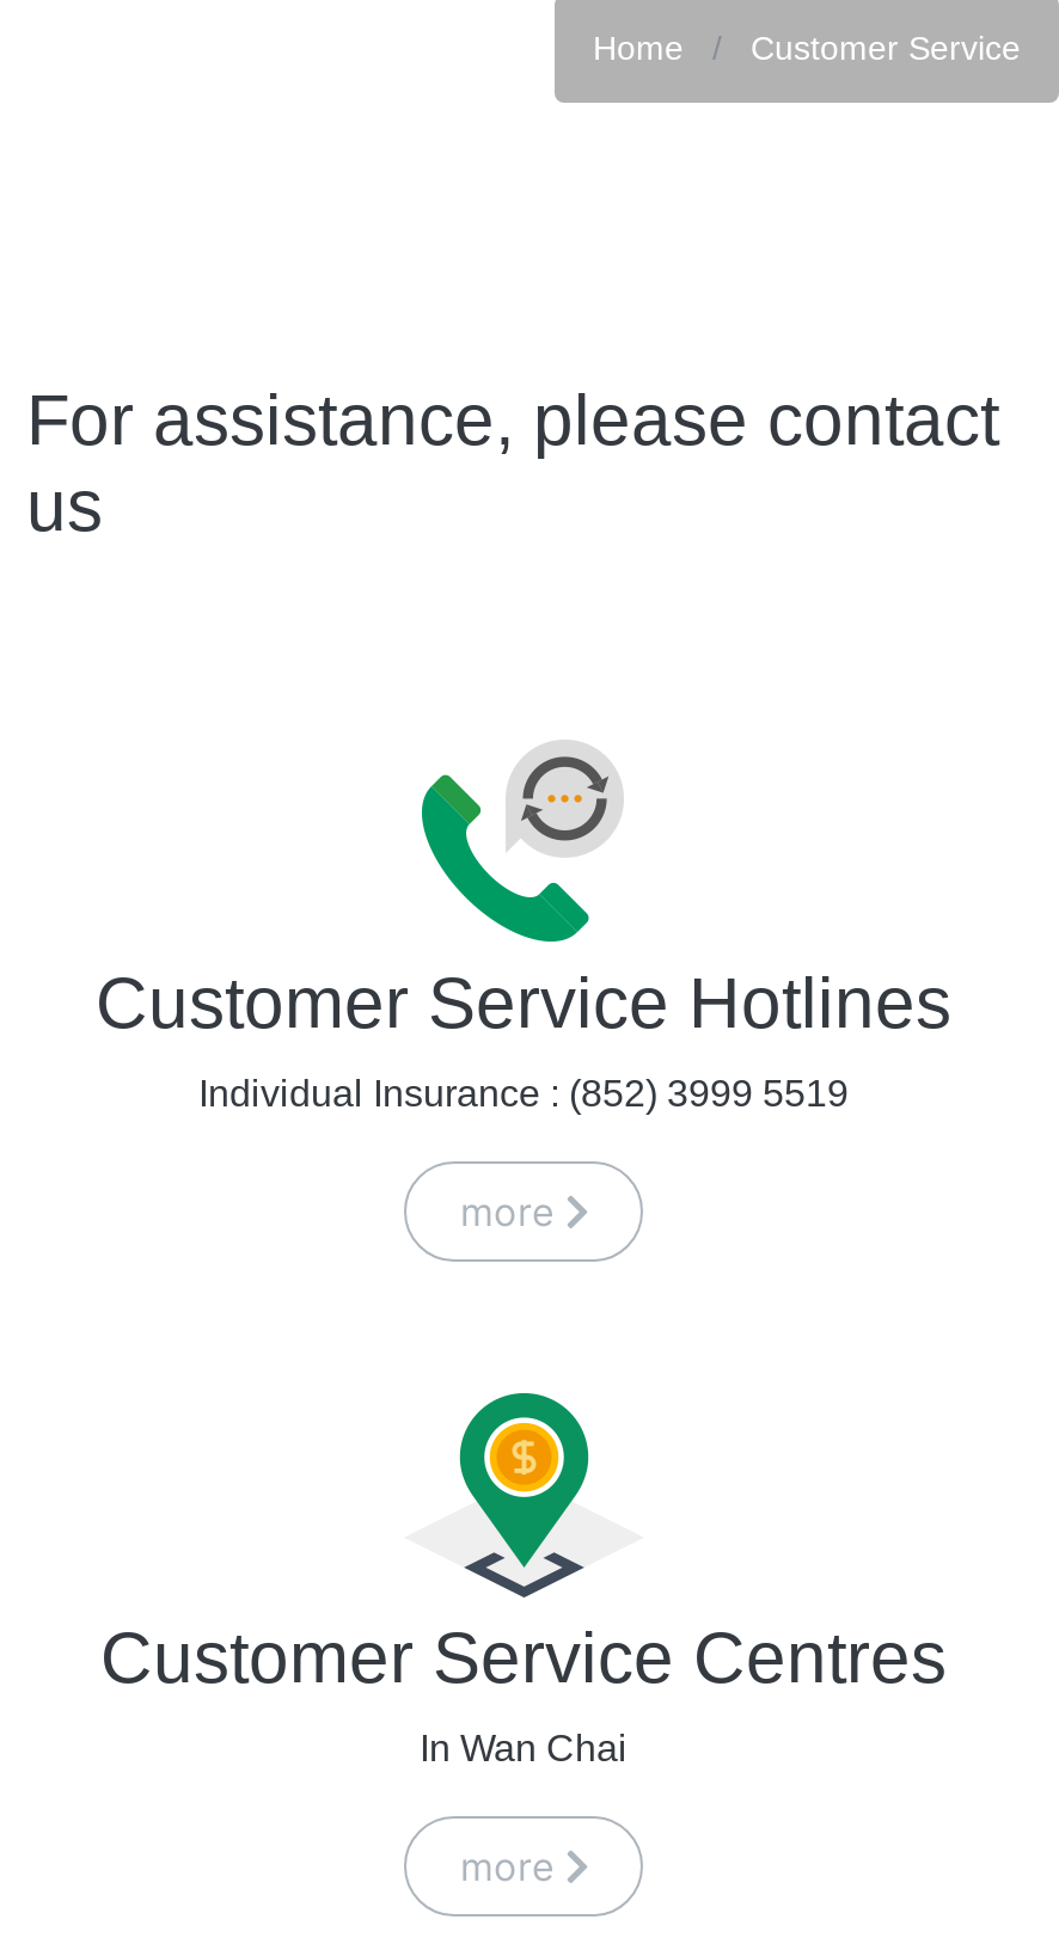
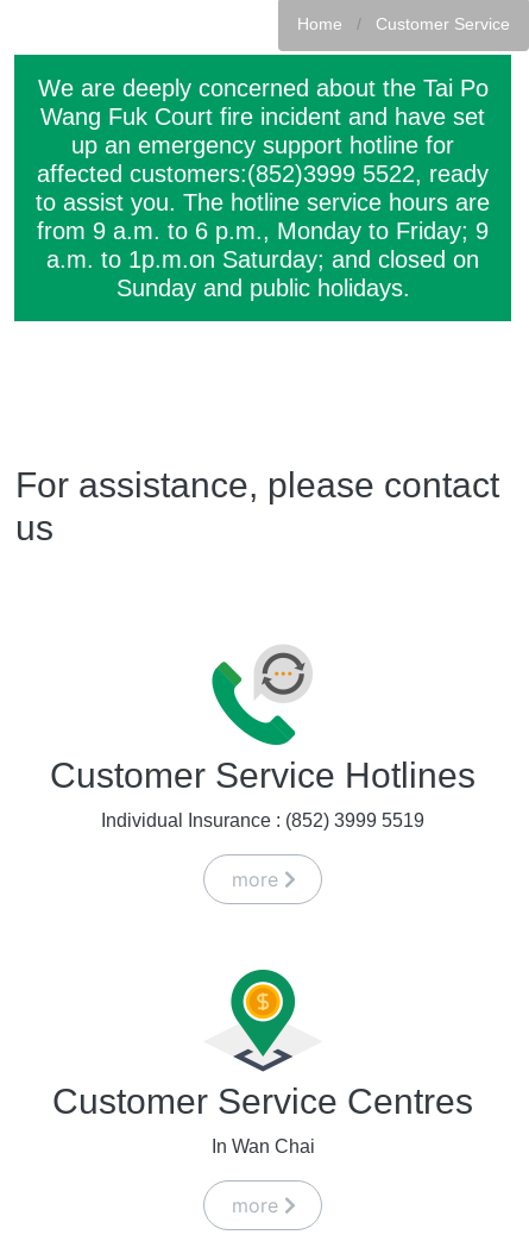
+ [image]
+ We are deeply concerned about the Tai Po
+ Wang Fuk Court fire incident and have set
+ up an emergency support hotline for
+ affected customers:(852)3999 5522, ready
+ to assist you. The hotline service hours are
+ from 9 a.m. to 6 p.m., Monday to Friday; 9
+ a.m. to 1p.m.on Saturday; and closed on
+ Sunday and public holidays.
